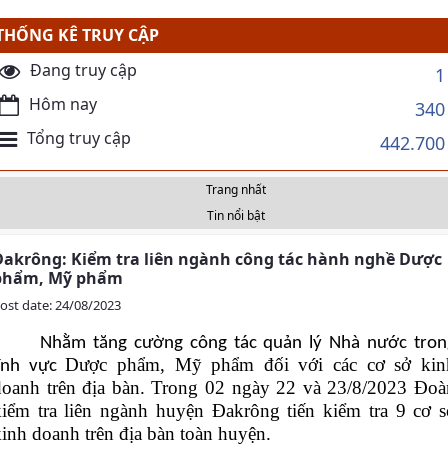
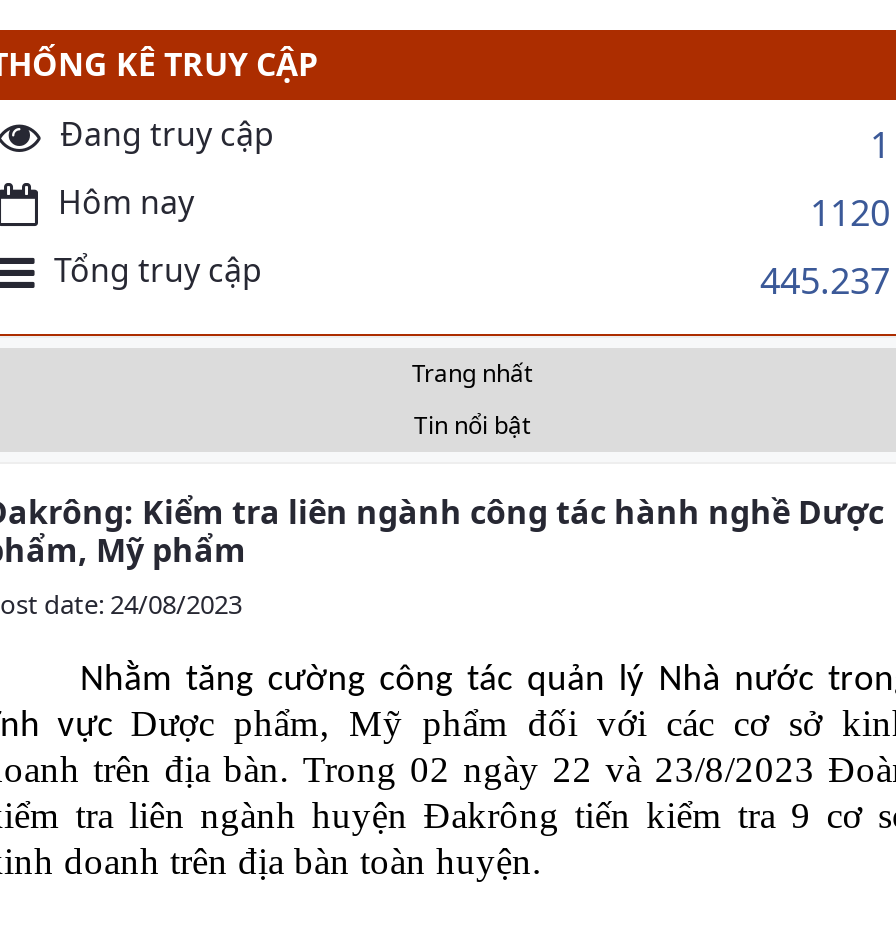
- 340
+ 1120

- 442.700
+ 445.237
